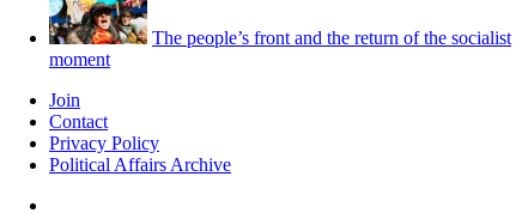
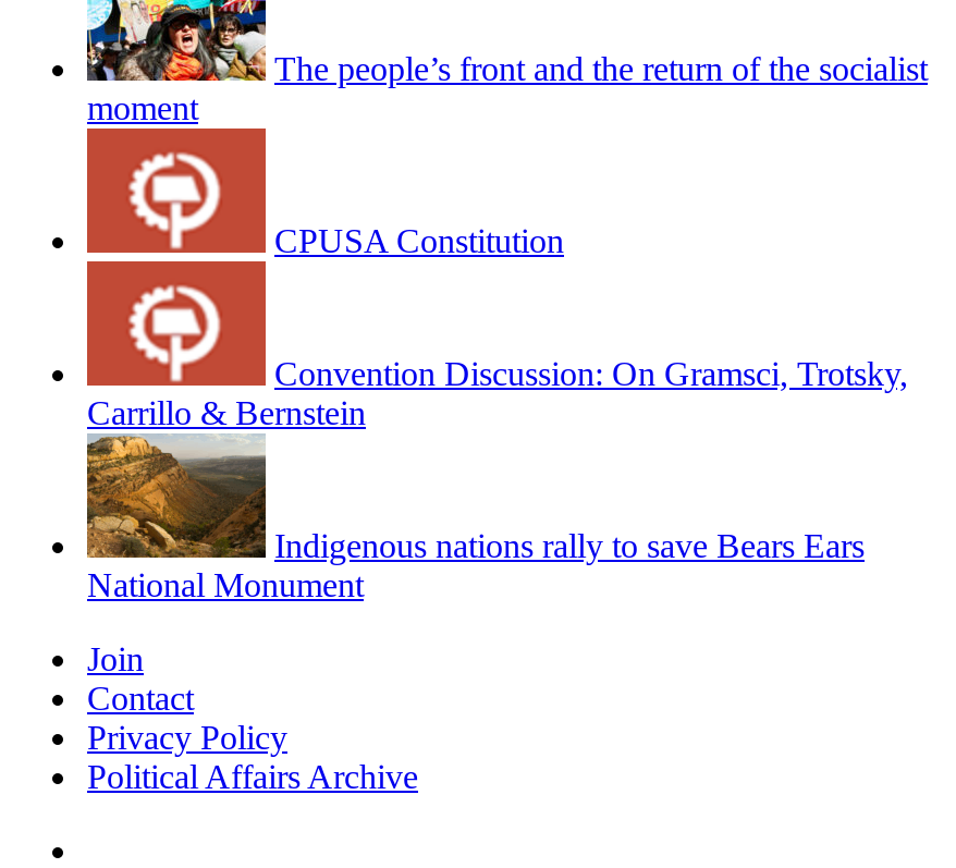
+ [image]
+ Convention Discussion: On Gramsci, Trotsky,
+ Carrillo & Bernstein

+ [image]
+ Indigenous nations rally to save Bears Ears
+ National Monument

+ CPUSA Constitution
